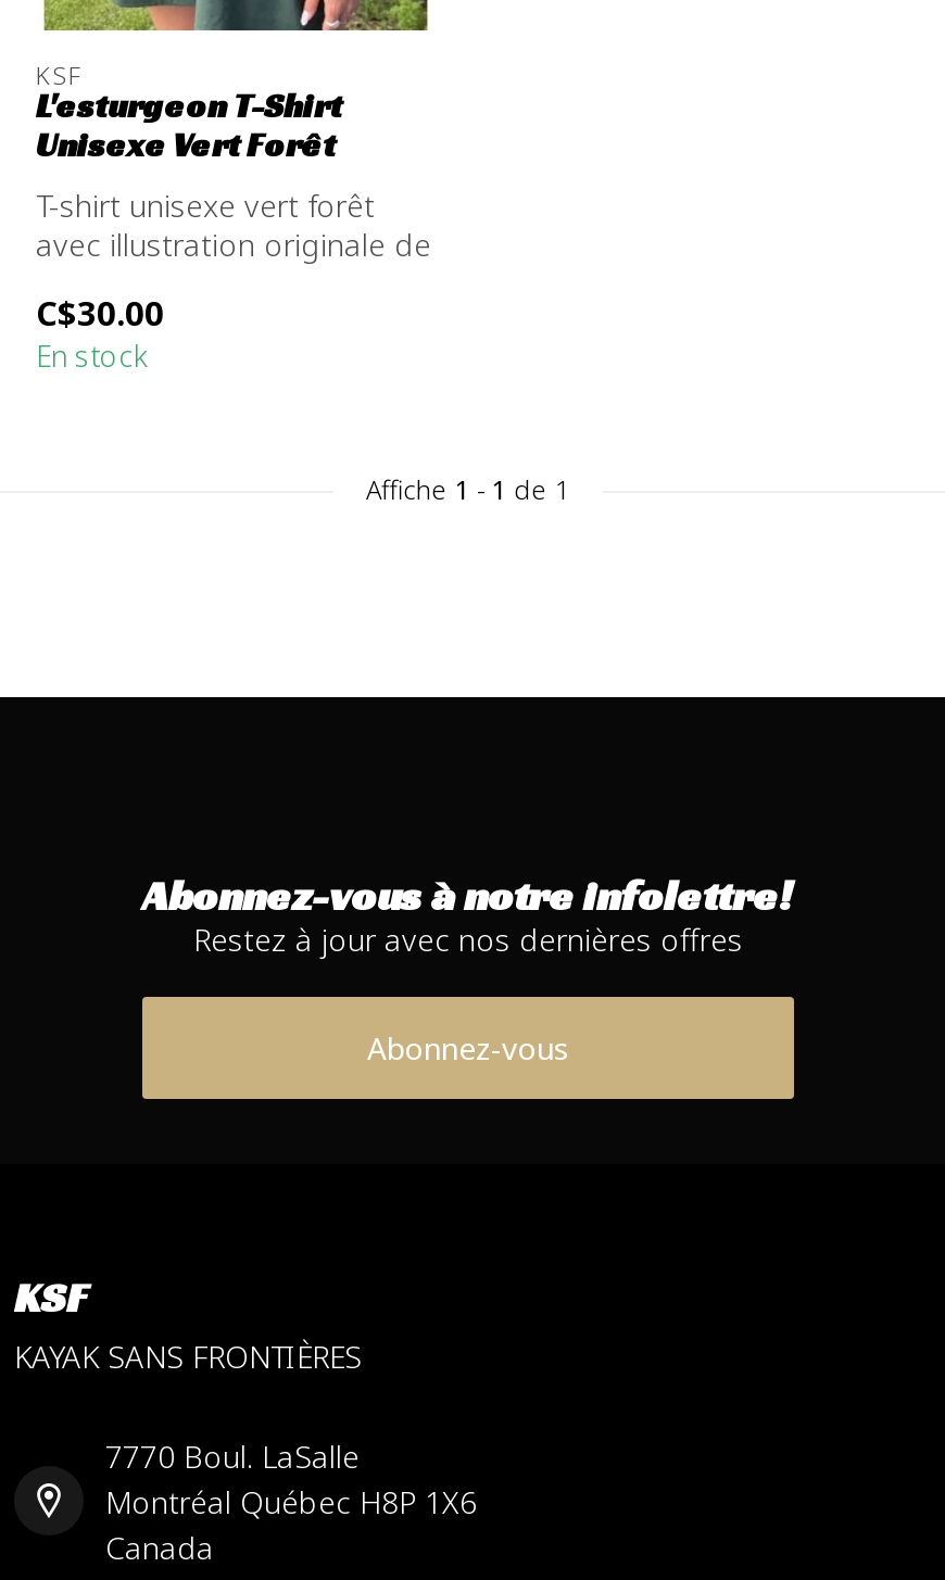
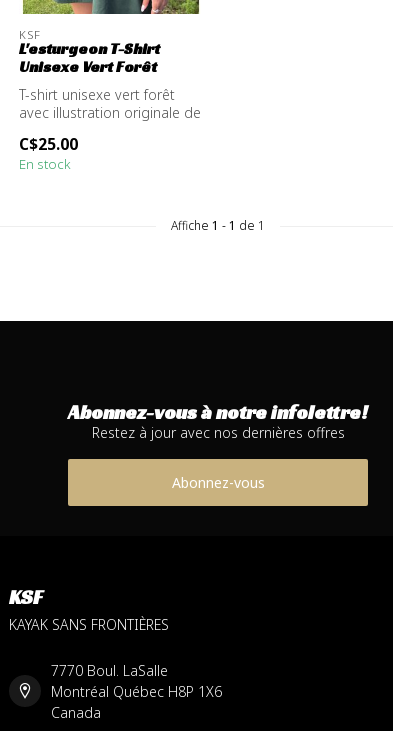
- C$30.00
+ C$25.00
